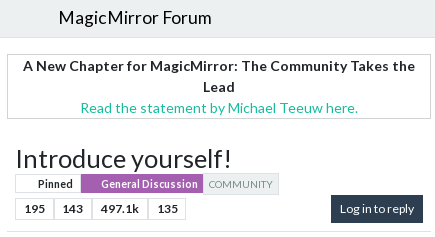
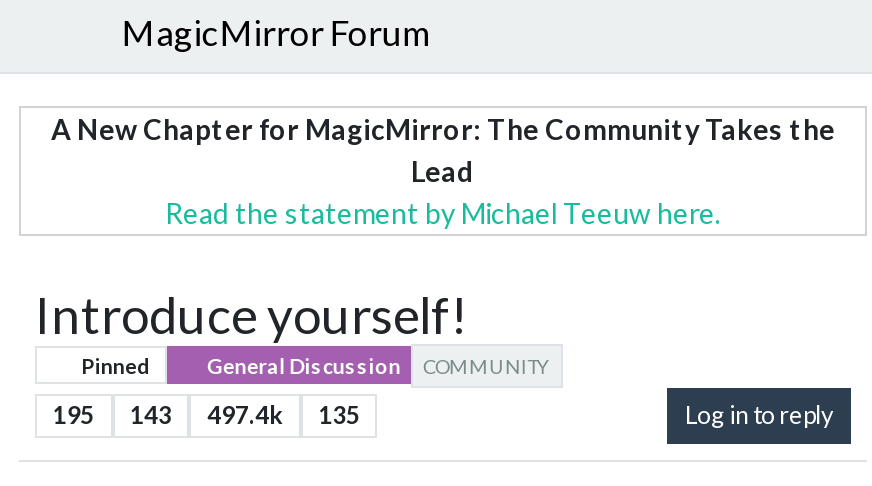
- 195 143 497.1k 135
+ 195 143 497.4k 135
